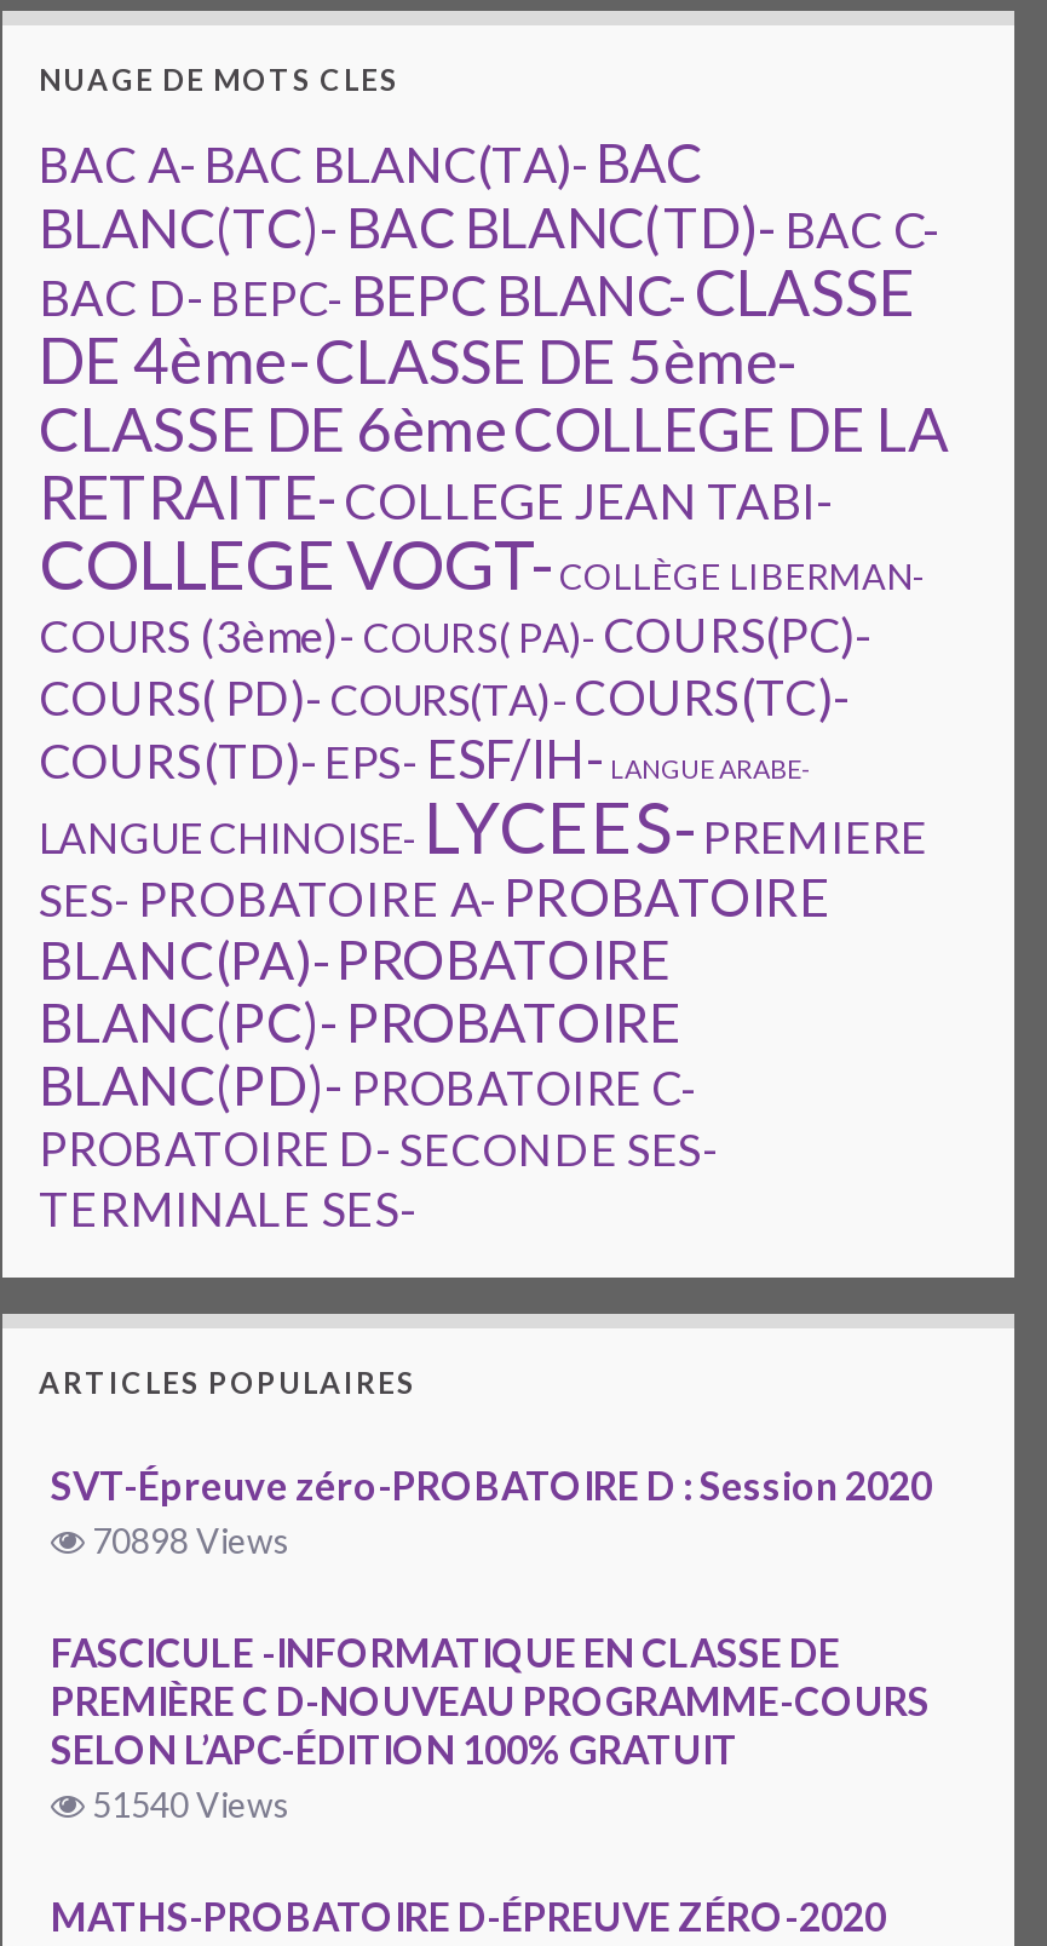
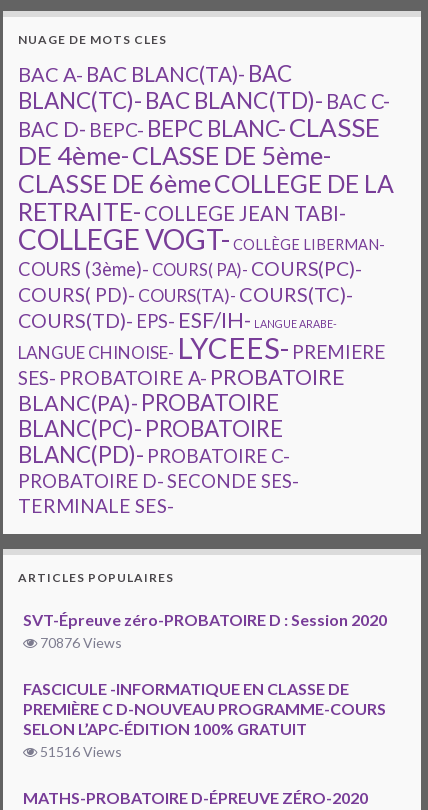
- 70898 Views
+ 70876 Views

- 51540 Views
+ 51516 Views
